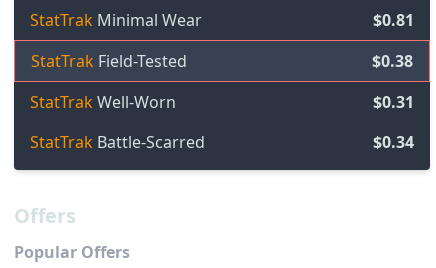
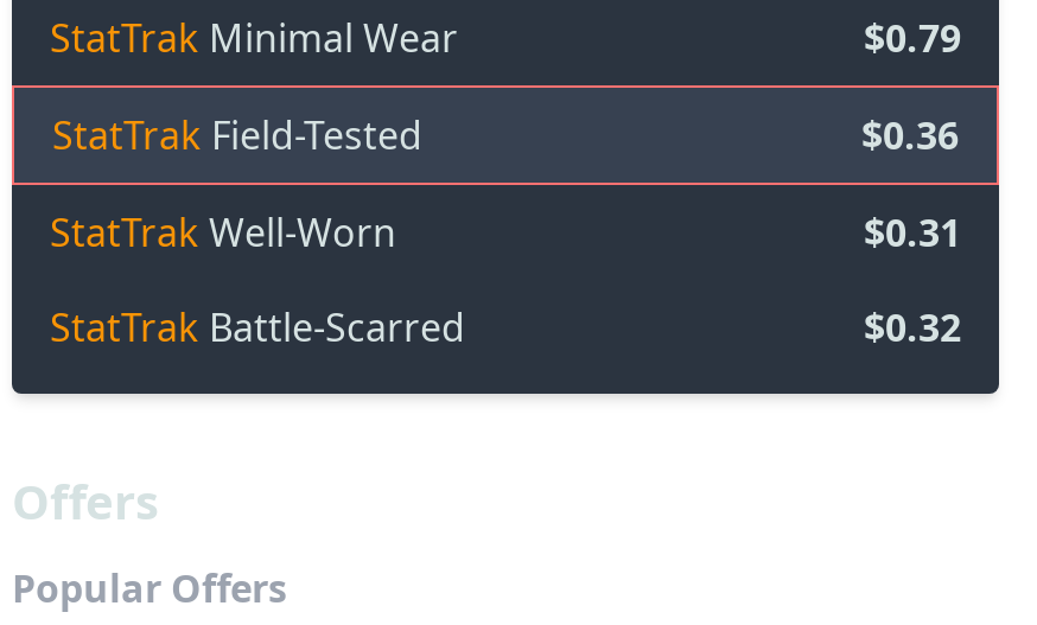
- $0.81
+ $0.79

- $0.38
+ $0.36

- $0.34
+ $0.32
